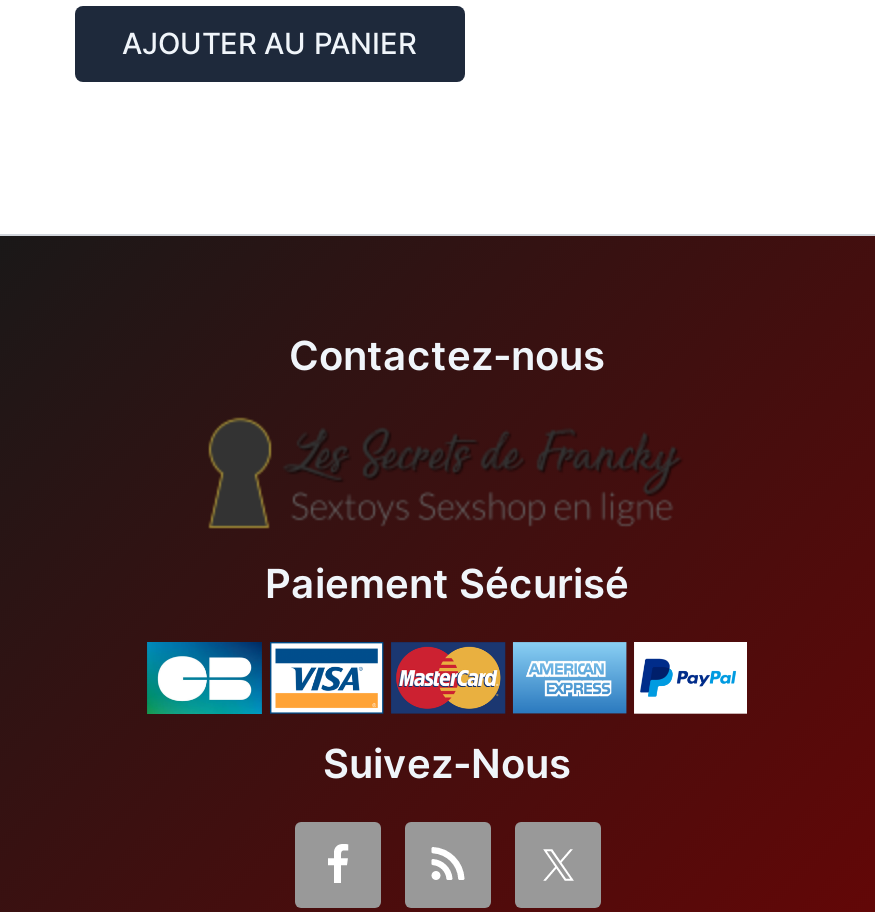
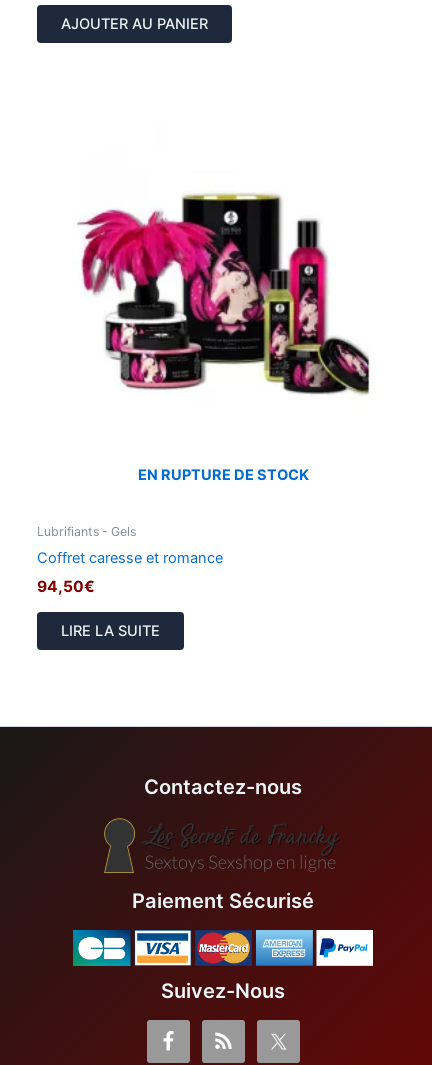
+ EN RUPTURE DE STOCK
+ Lubrifiants - Gels
+ Coffret caresse et romance
+ 94,50€
+ LIRE LA SUITE

+ [image]
